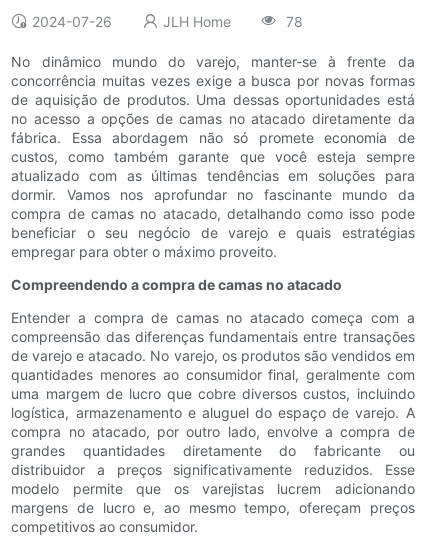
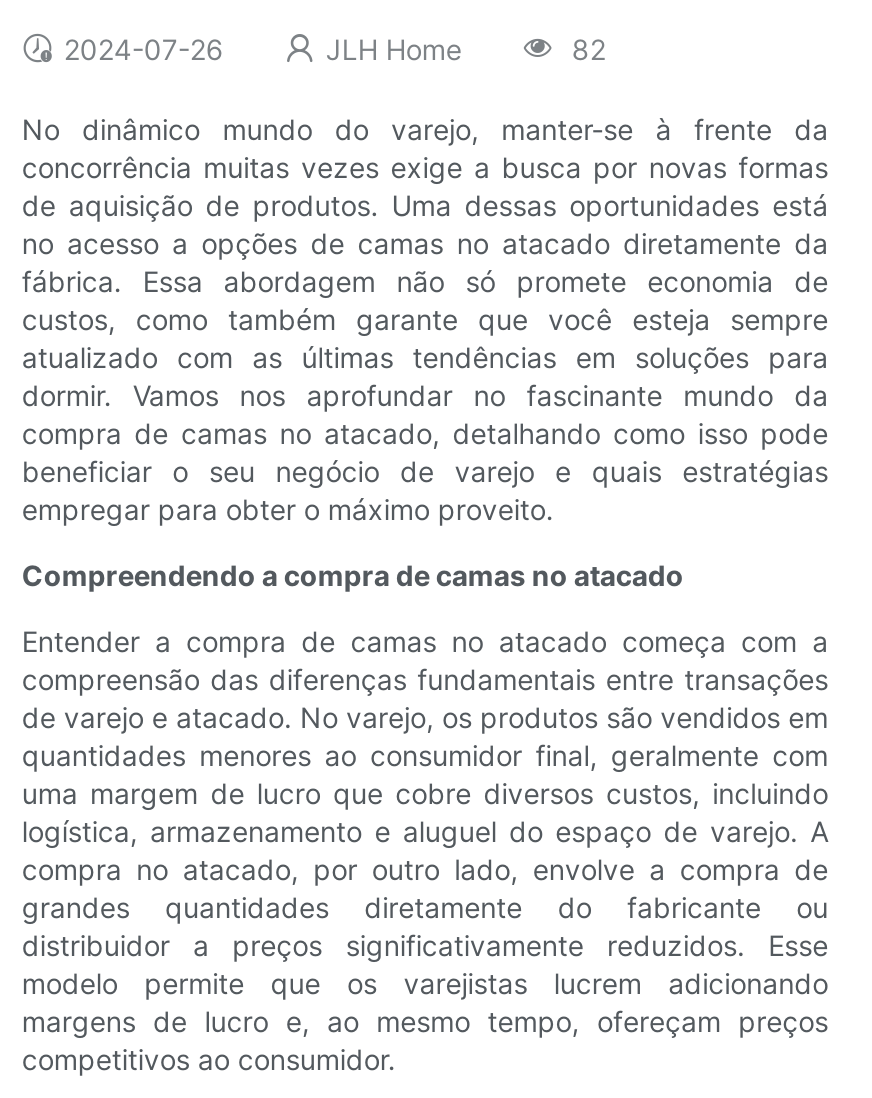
- 78
+ 82
